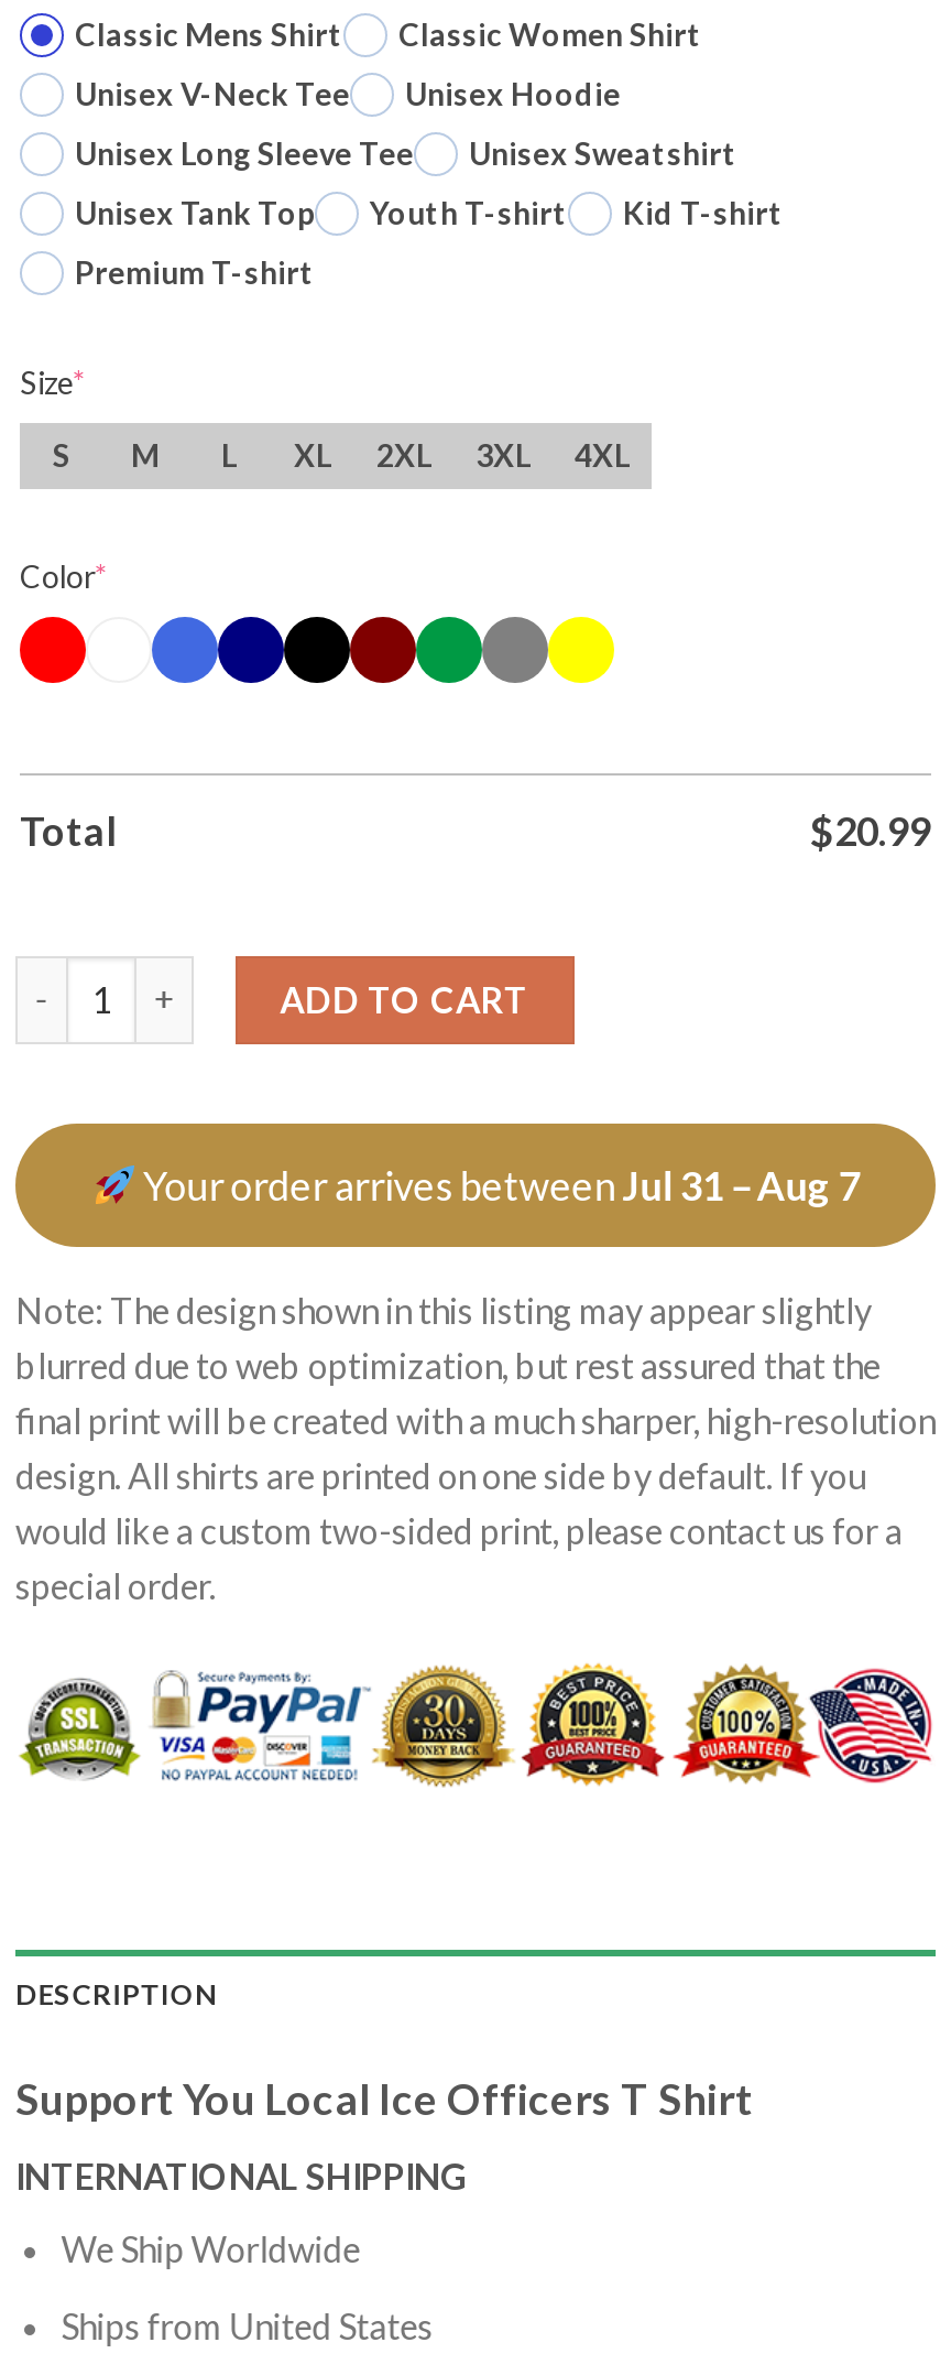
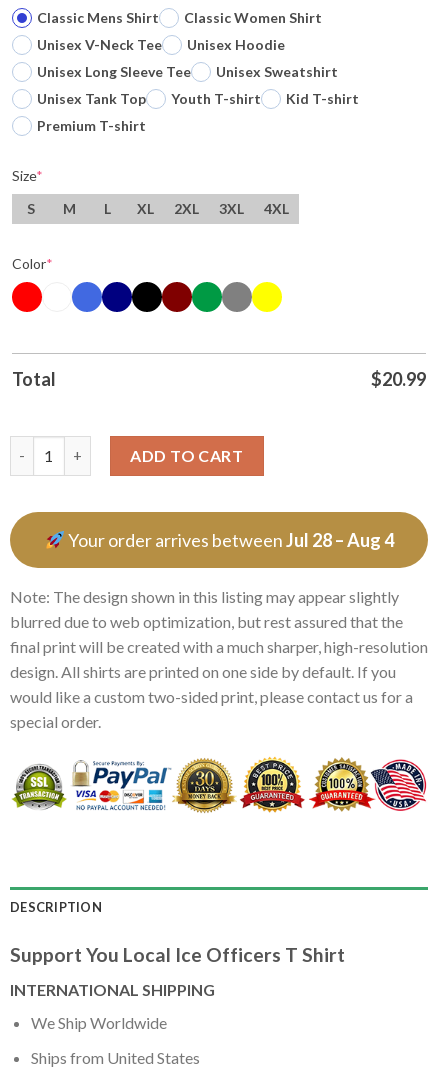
- Your order arrives between Jul 31 – Aug 7
+ Your order arrives between Jul 28 – Aug 4
